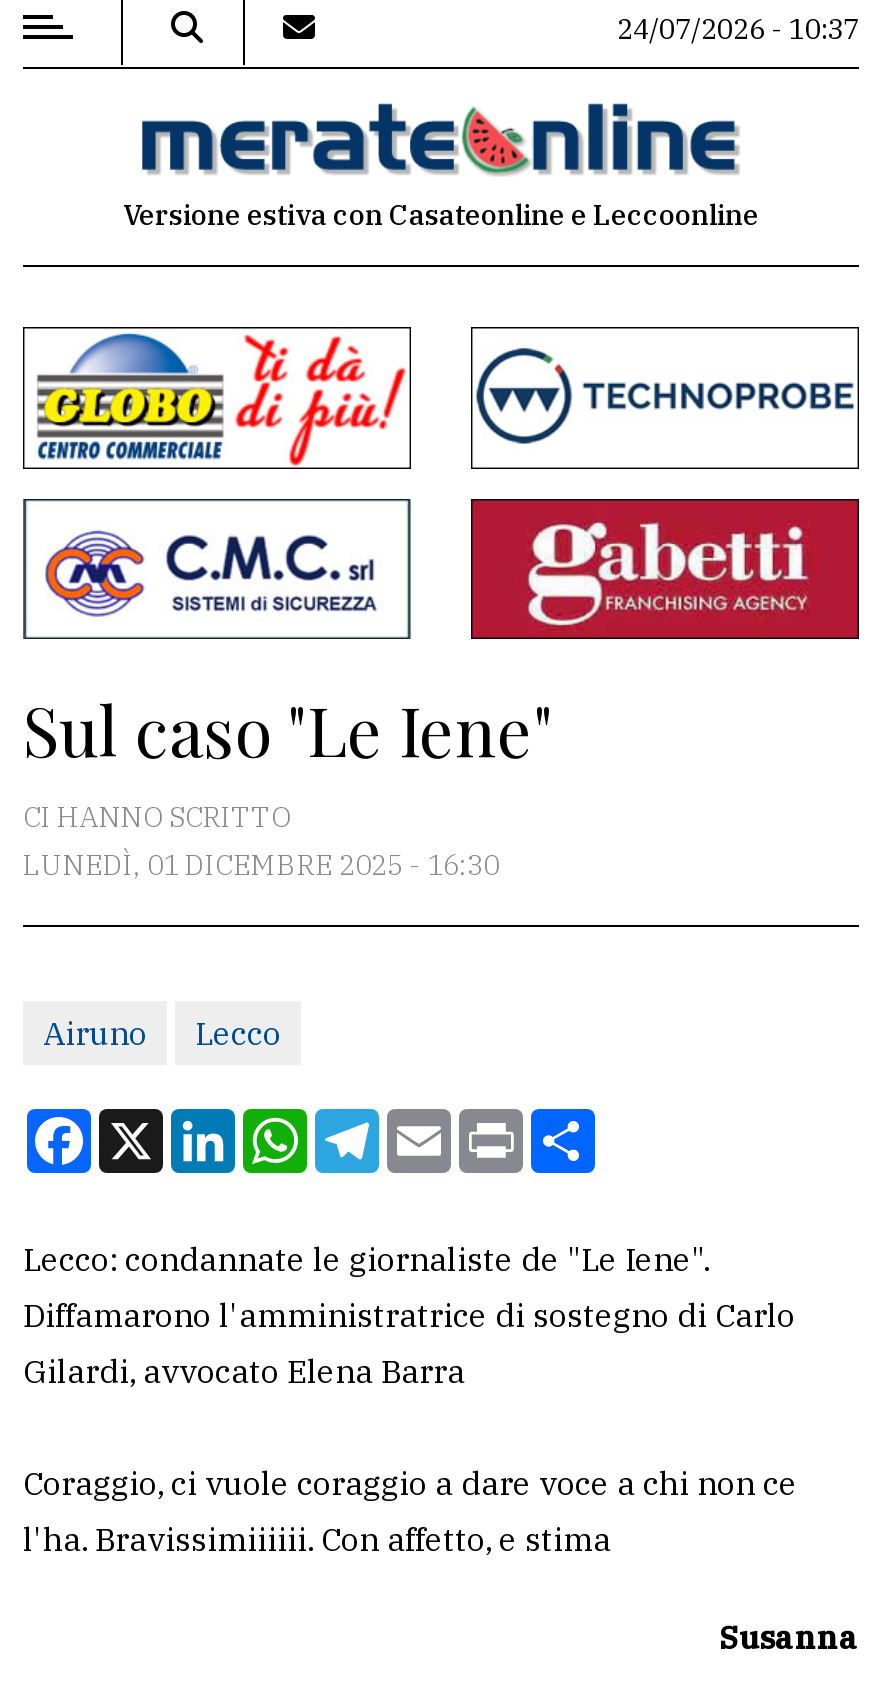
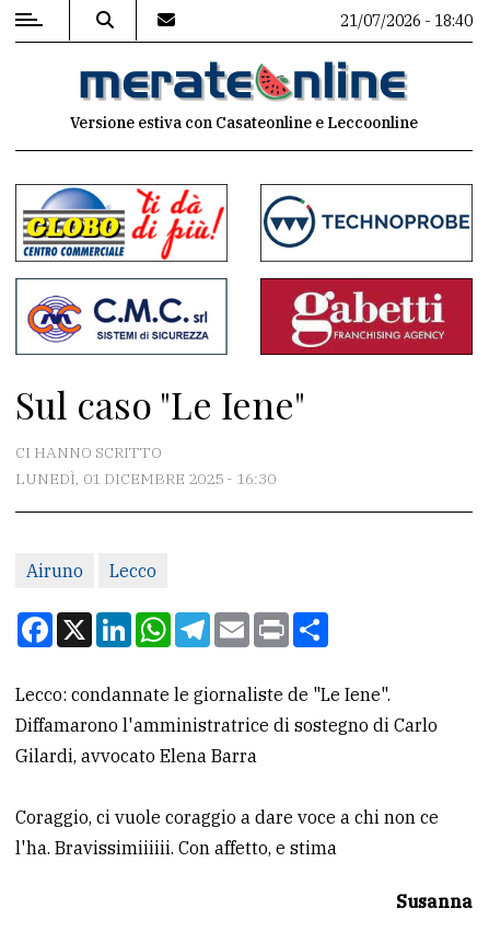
- 24/07/2026 - 10:37
+ 21/07/2026 - 18:40
